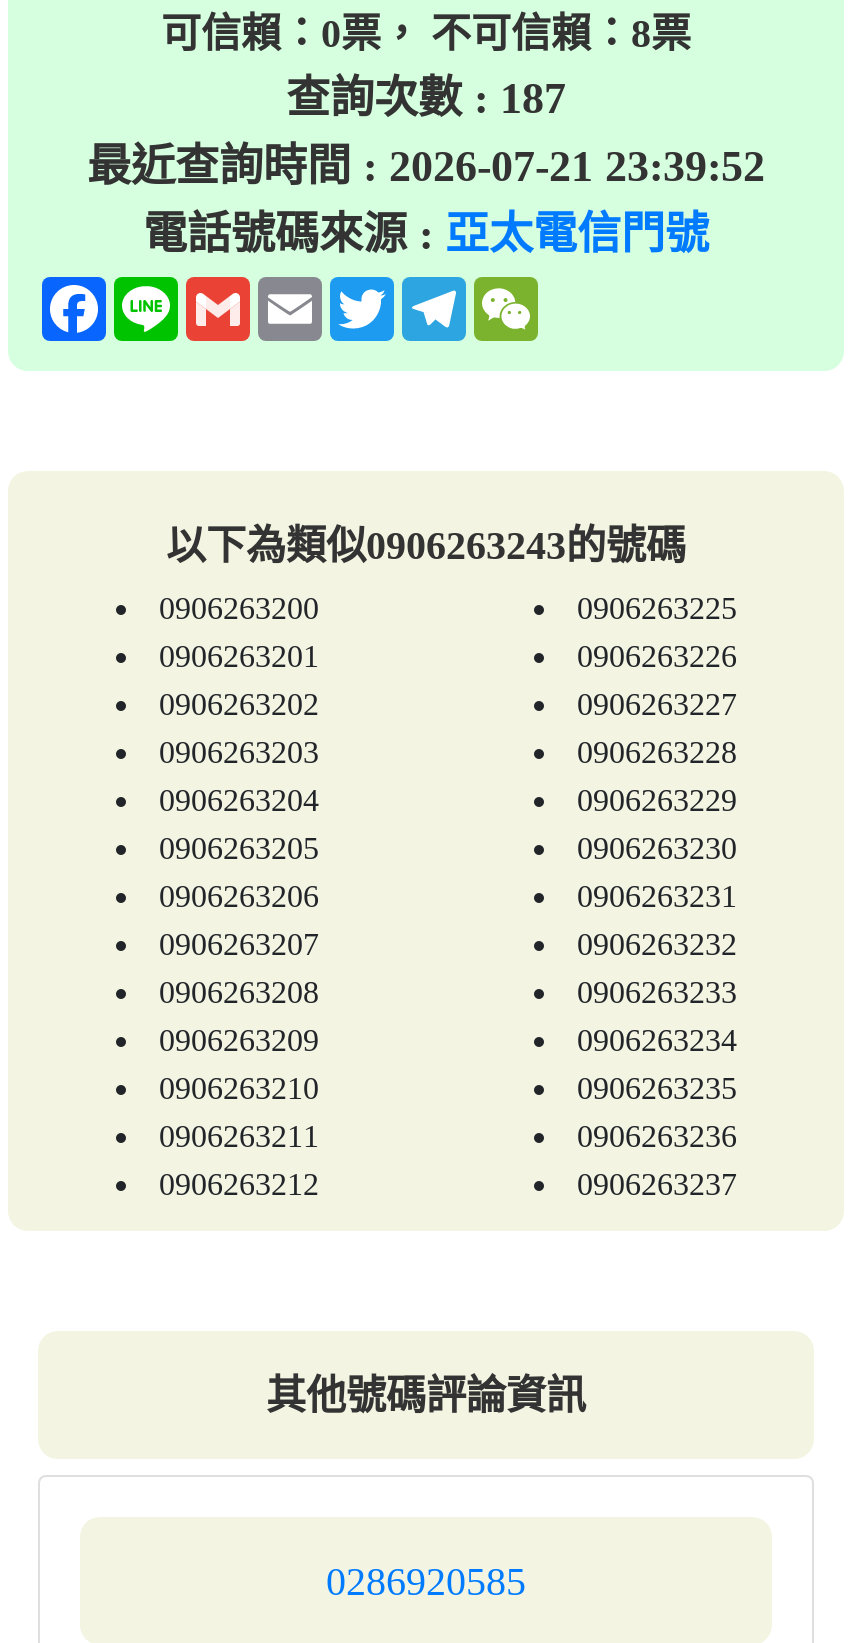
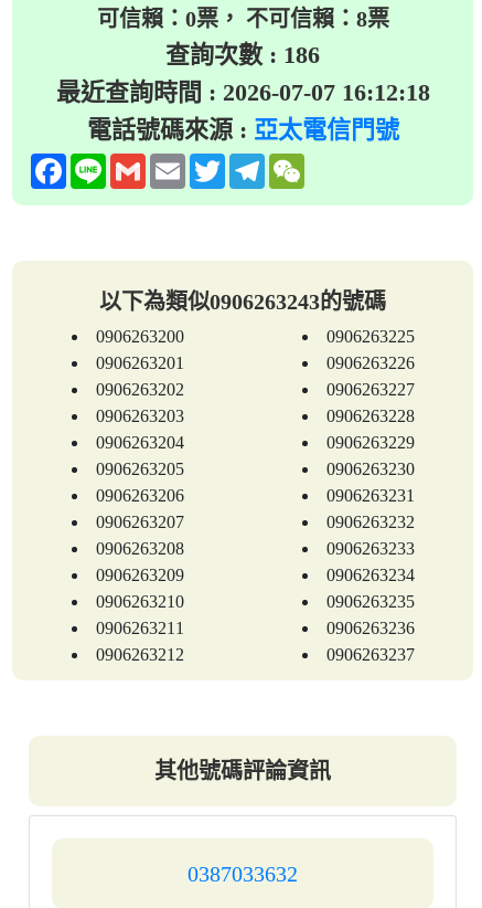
- 查詢次數 : 187
+ 查詢次數 : 186

- 最近查詢時間 : 2026-07-21 23:39:52
+ 最近查詢時間 : 2026-07-07 16:12:18

- 0286920585
+ 0387033632
